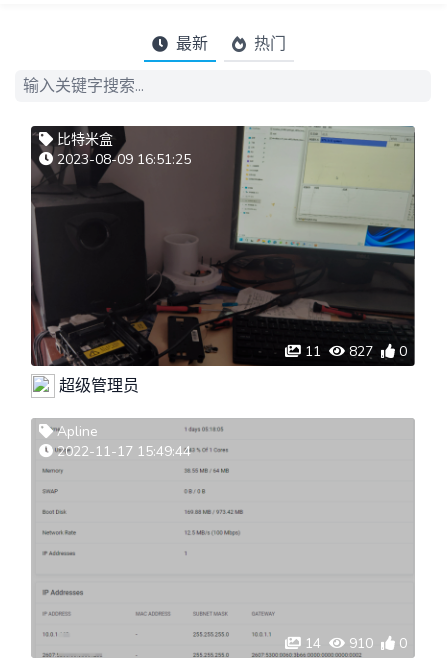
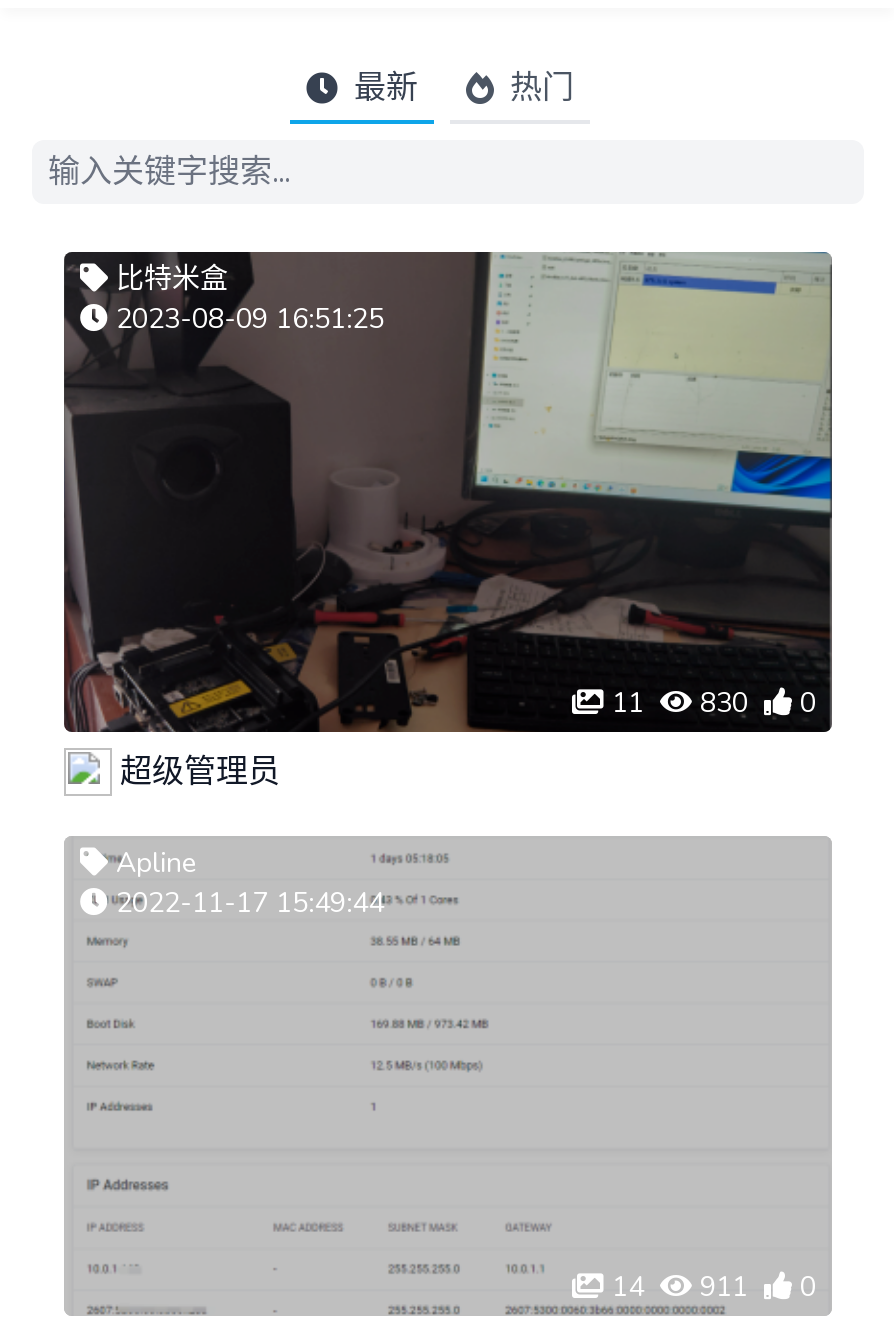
- 11 827 0
+ 11 830 0

- 14 910 0
+ 14 911 0
